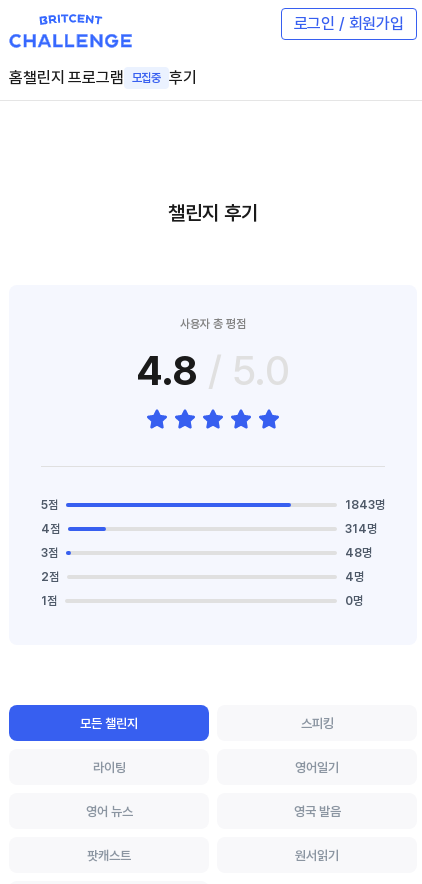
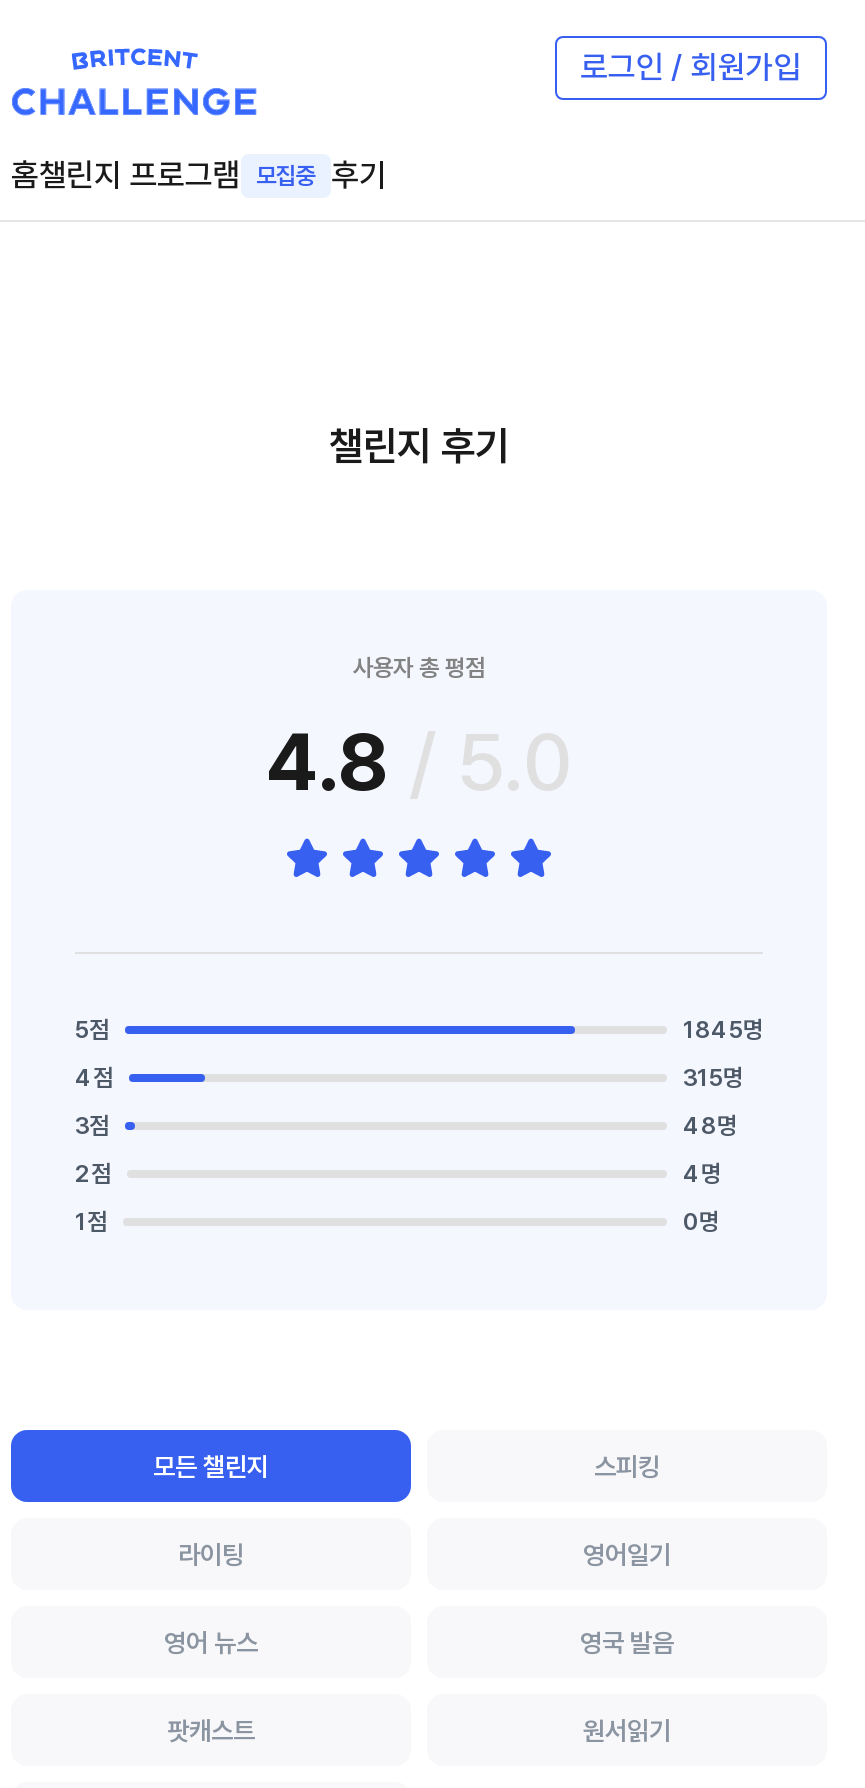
- 1843명
+ 1845명

- 314명
+ 315명
